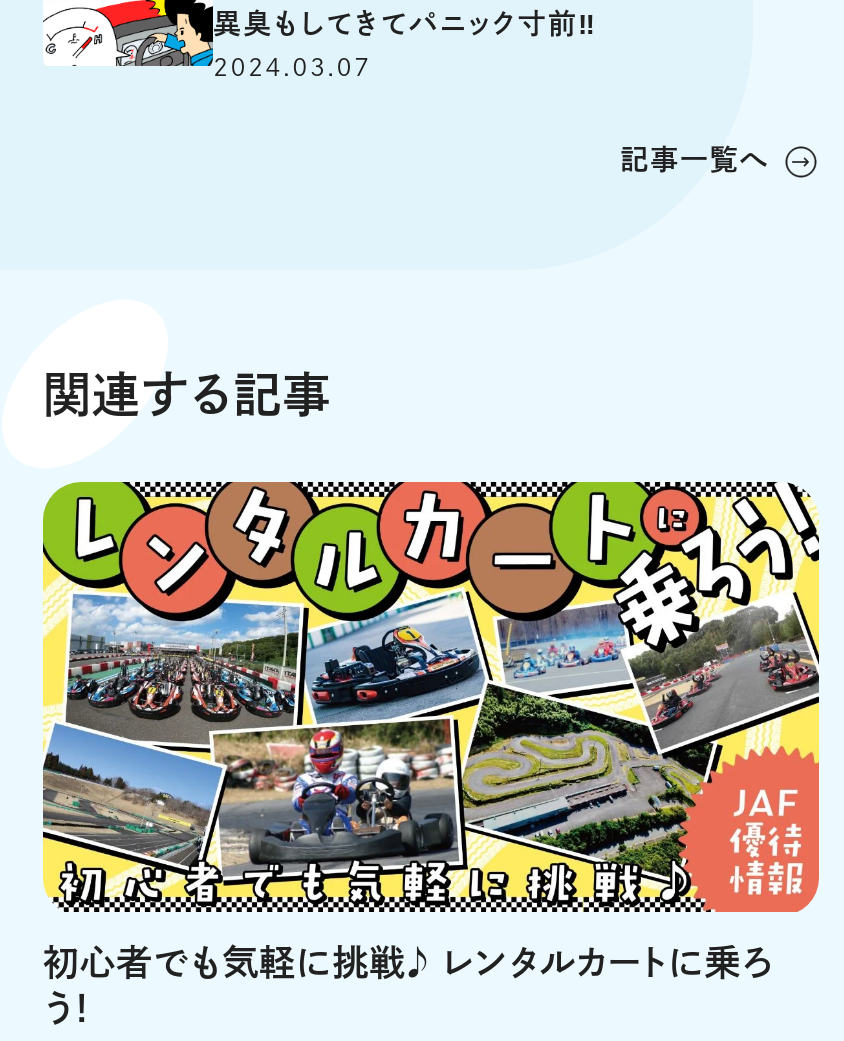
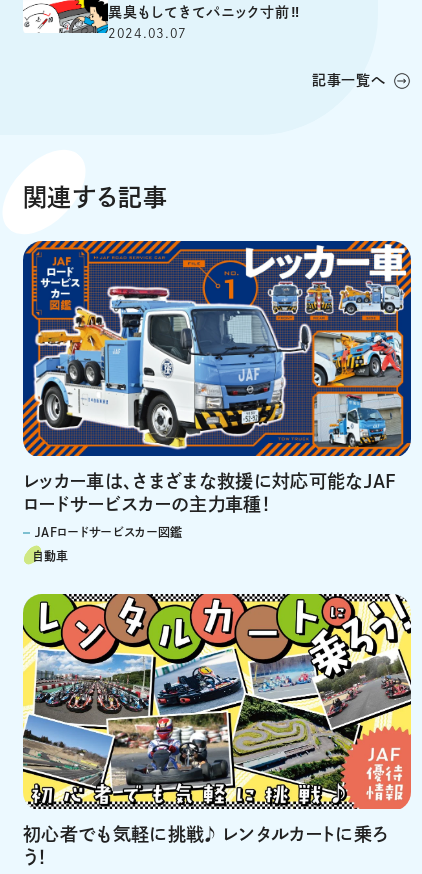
+ [image]
+ レッカー車は、さまざまな救援に対応可能なJAF
+ ロードサービスカーの主力車種！
+ JAFロードサービスカー図鑑
+ 自動車
